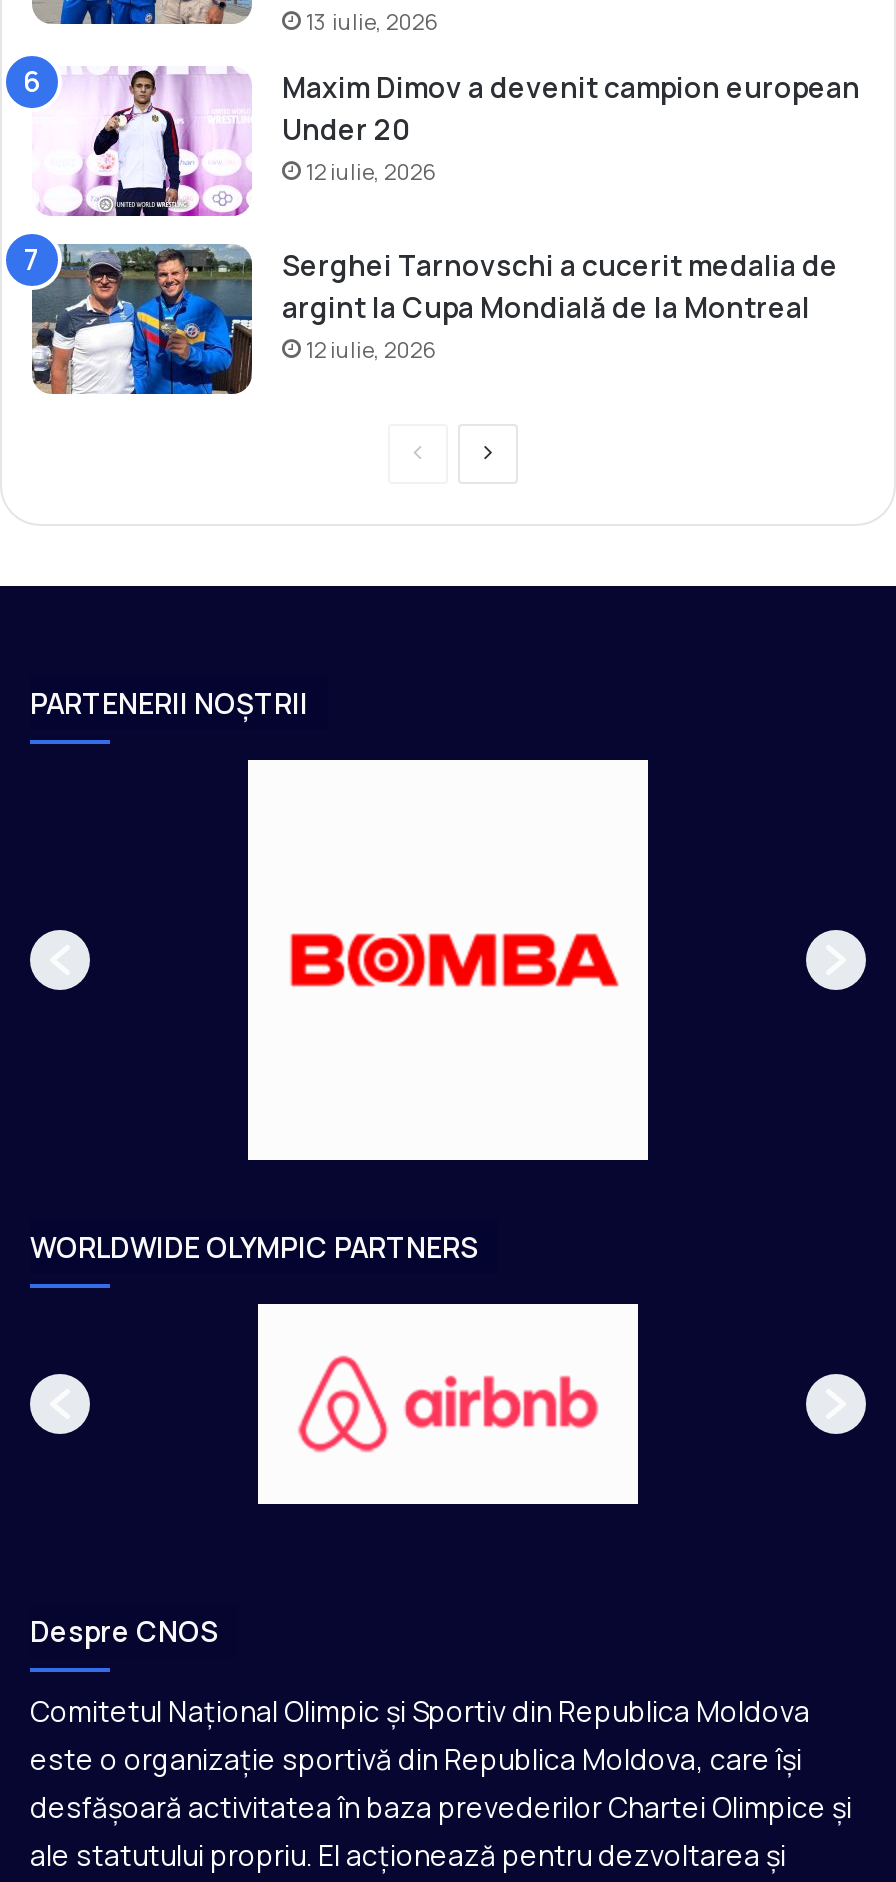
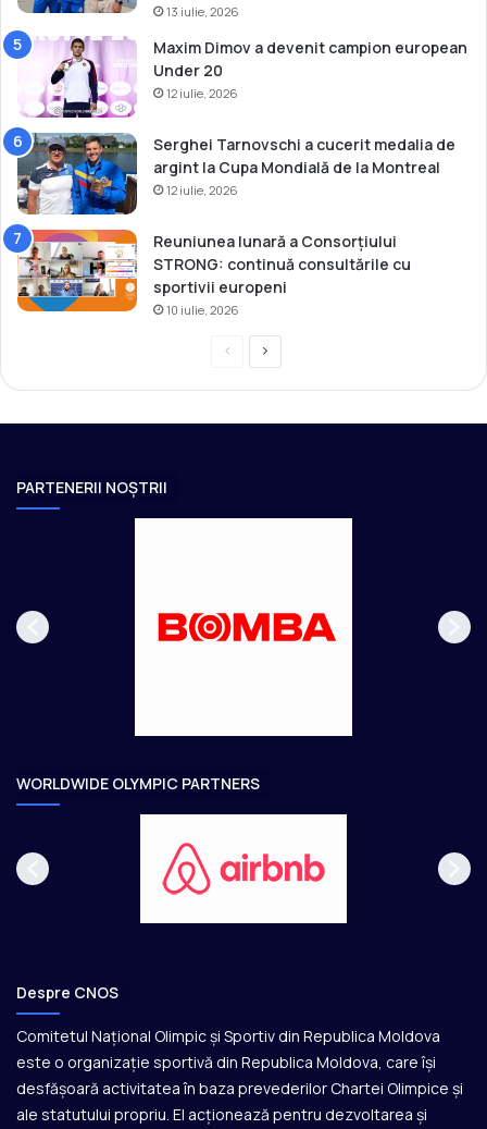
+ [image]
+ Reuniunea lunară a Consorțiului
+ STRONG: continuă consultările cu
+ sportivii europeni
+ 10 iulie, 2026
